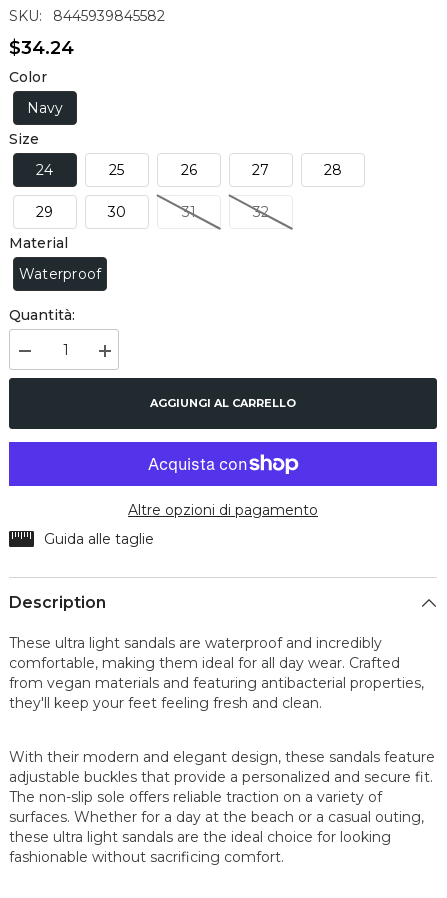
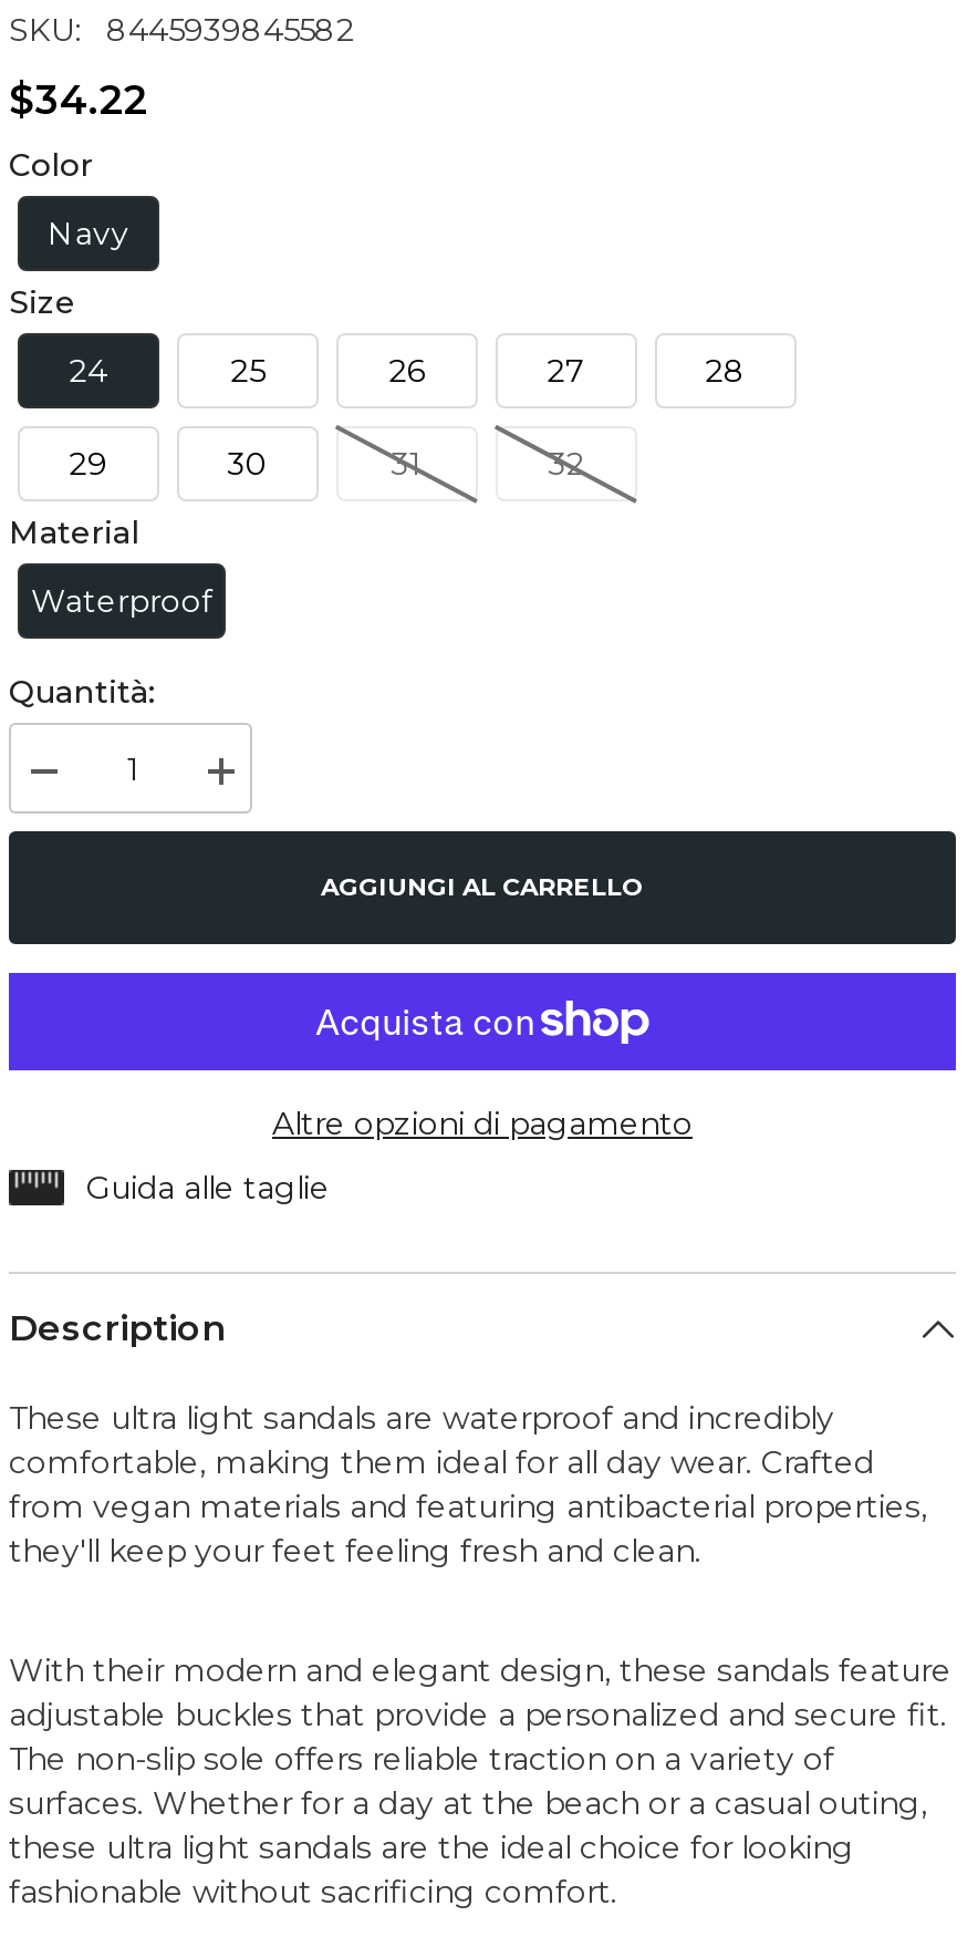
- $34.24
+ $34.22
